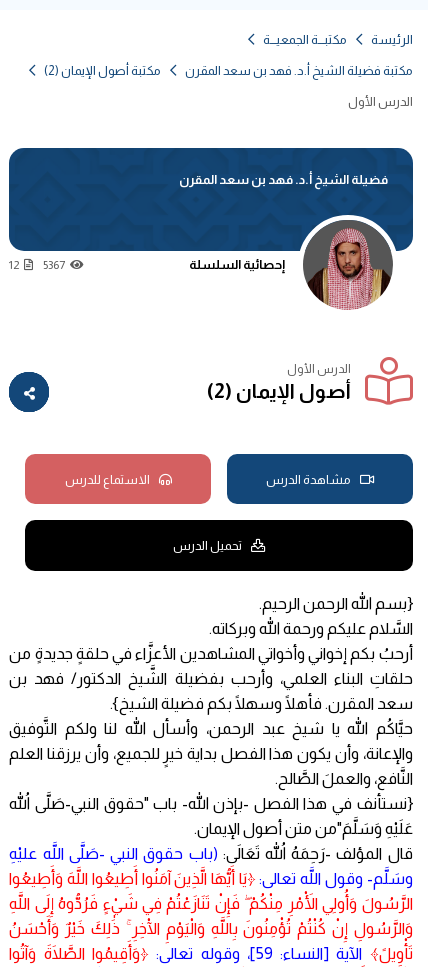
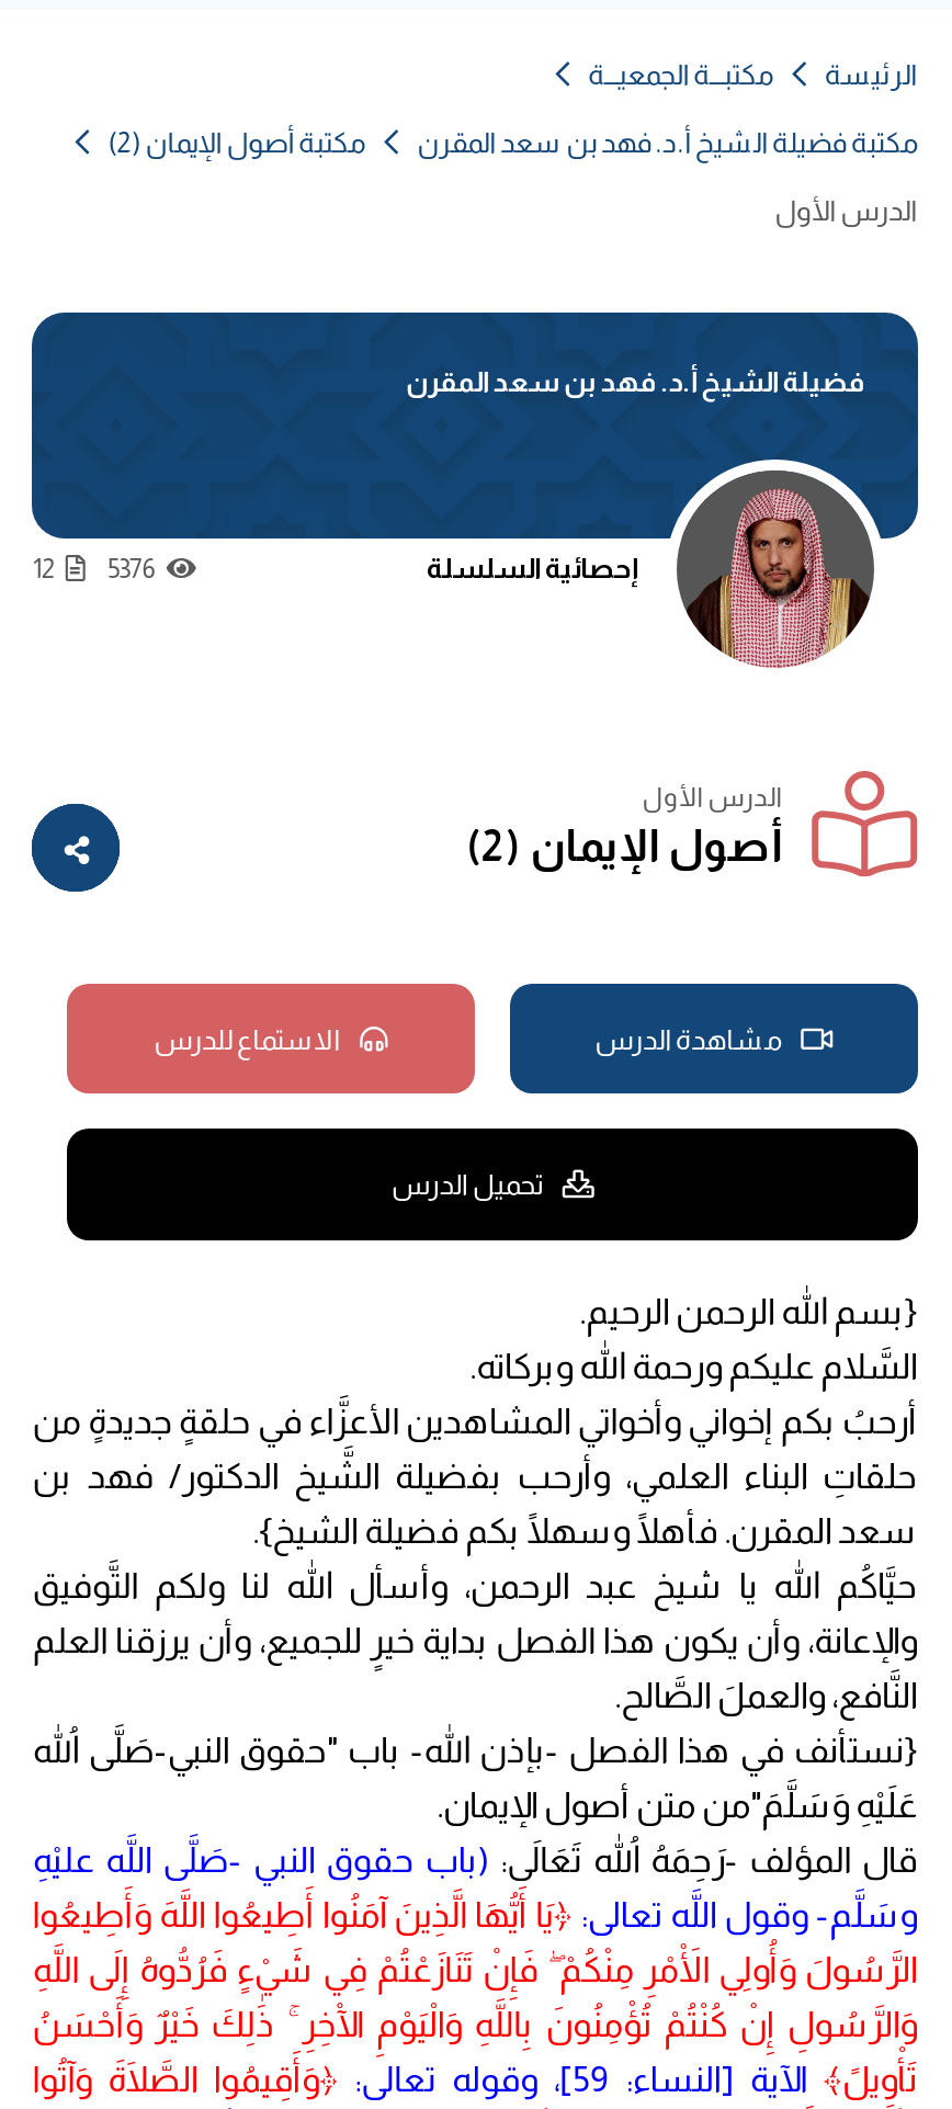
- 12 5367
+ 12 5376
